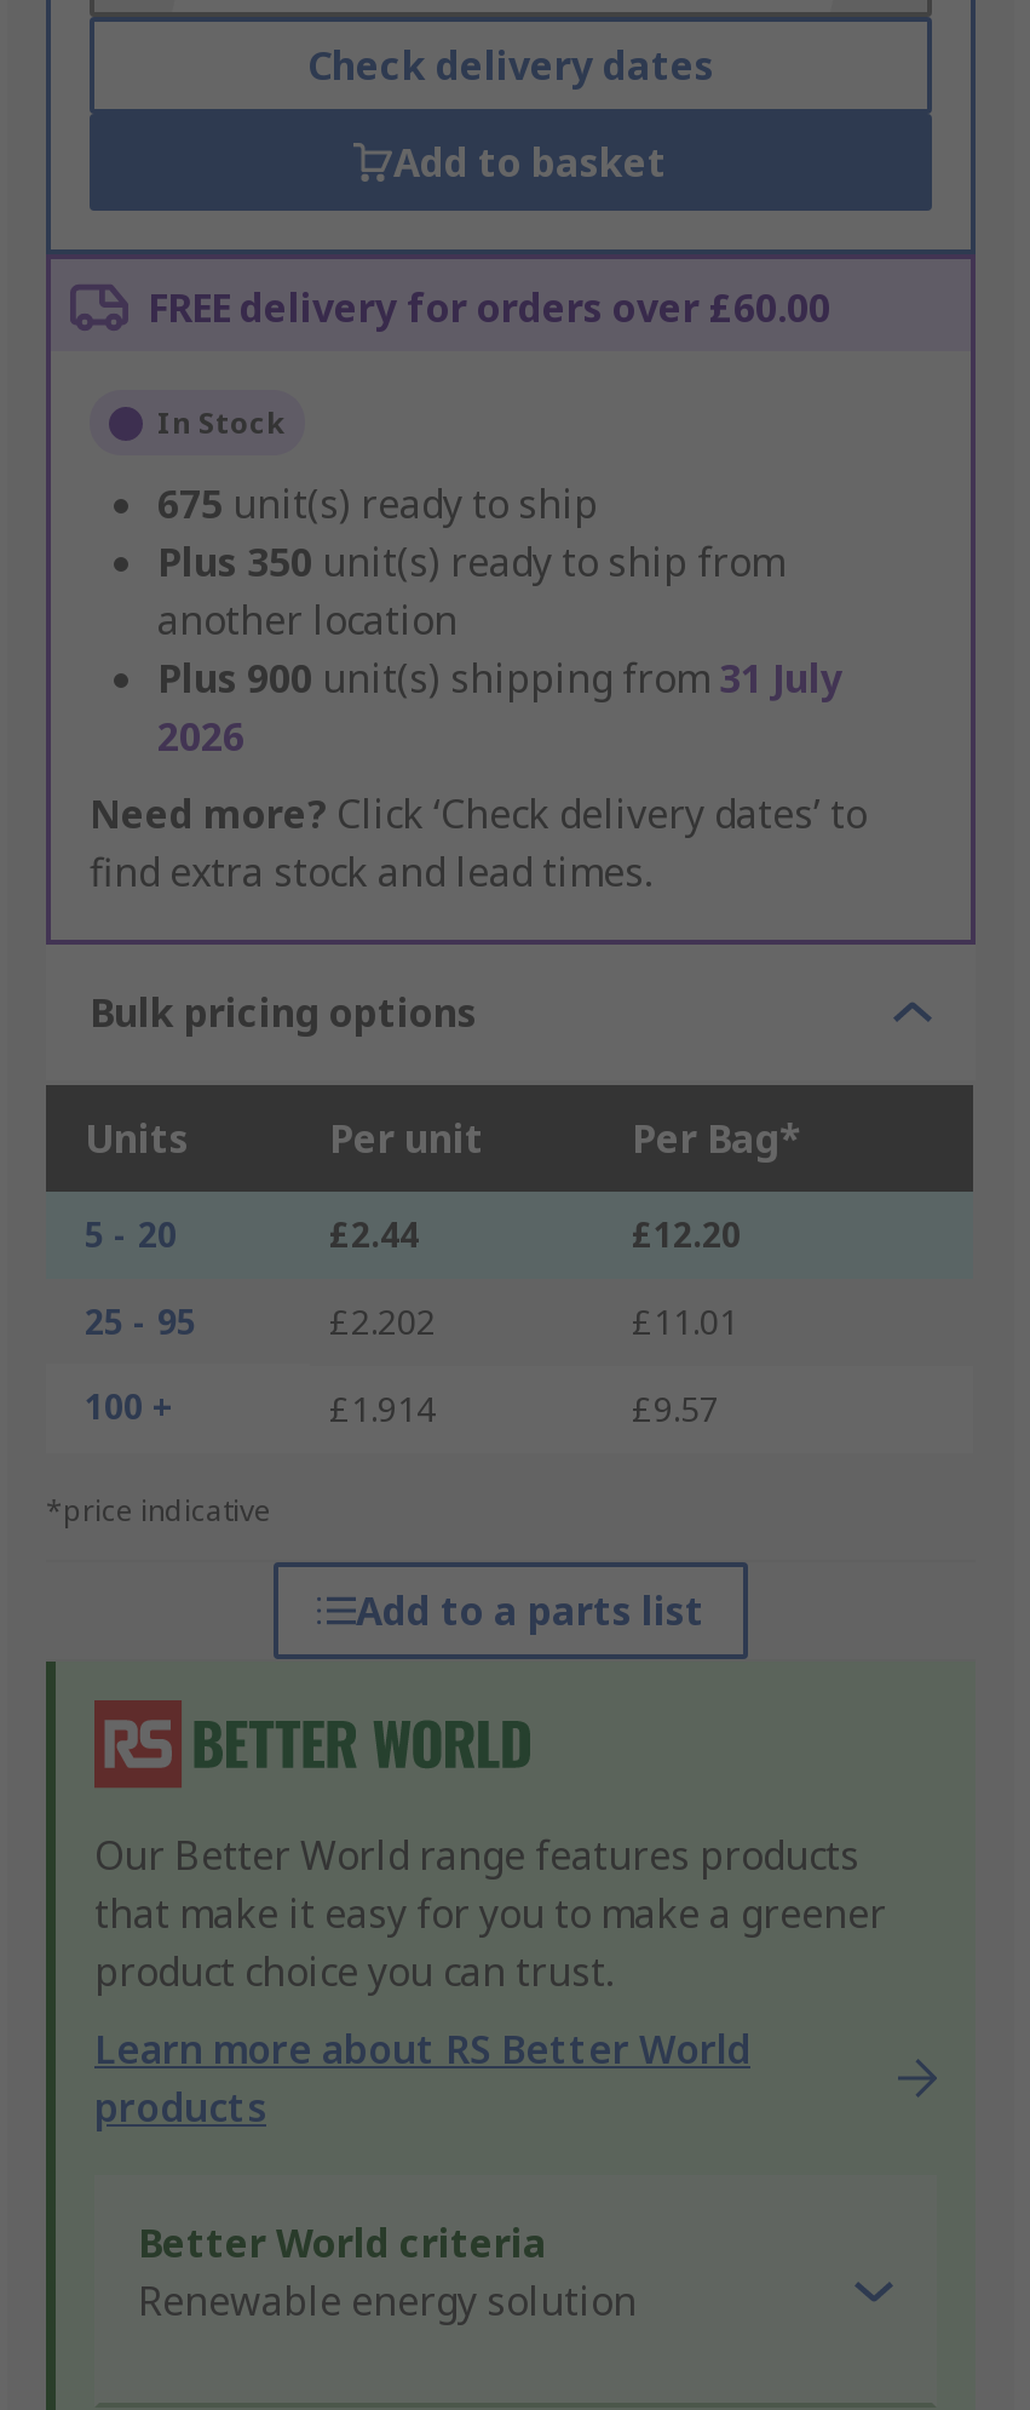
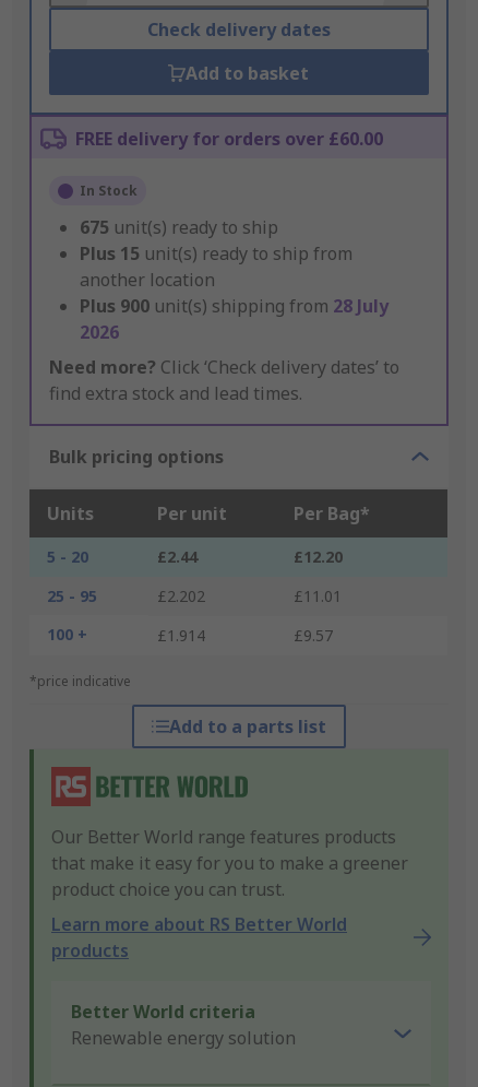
- Plus 350 unit(s) ready to ship from
+ Plus 15 unit(s) ready to ship from

- Plus 900 unit(s) shipping from 31 July
+ Plus 900 unit(s) shipping from 28 July
